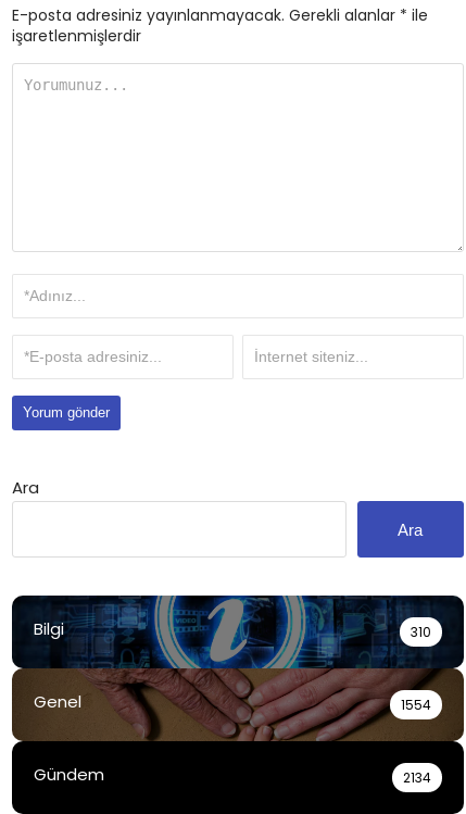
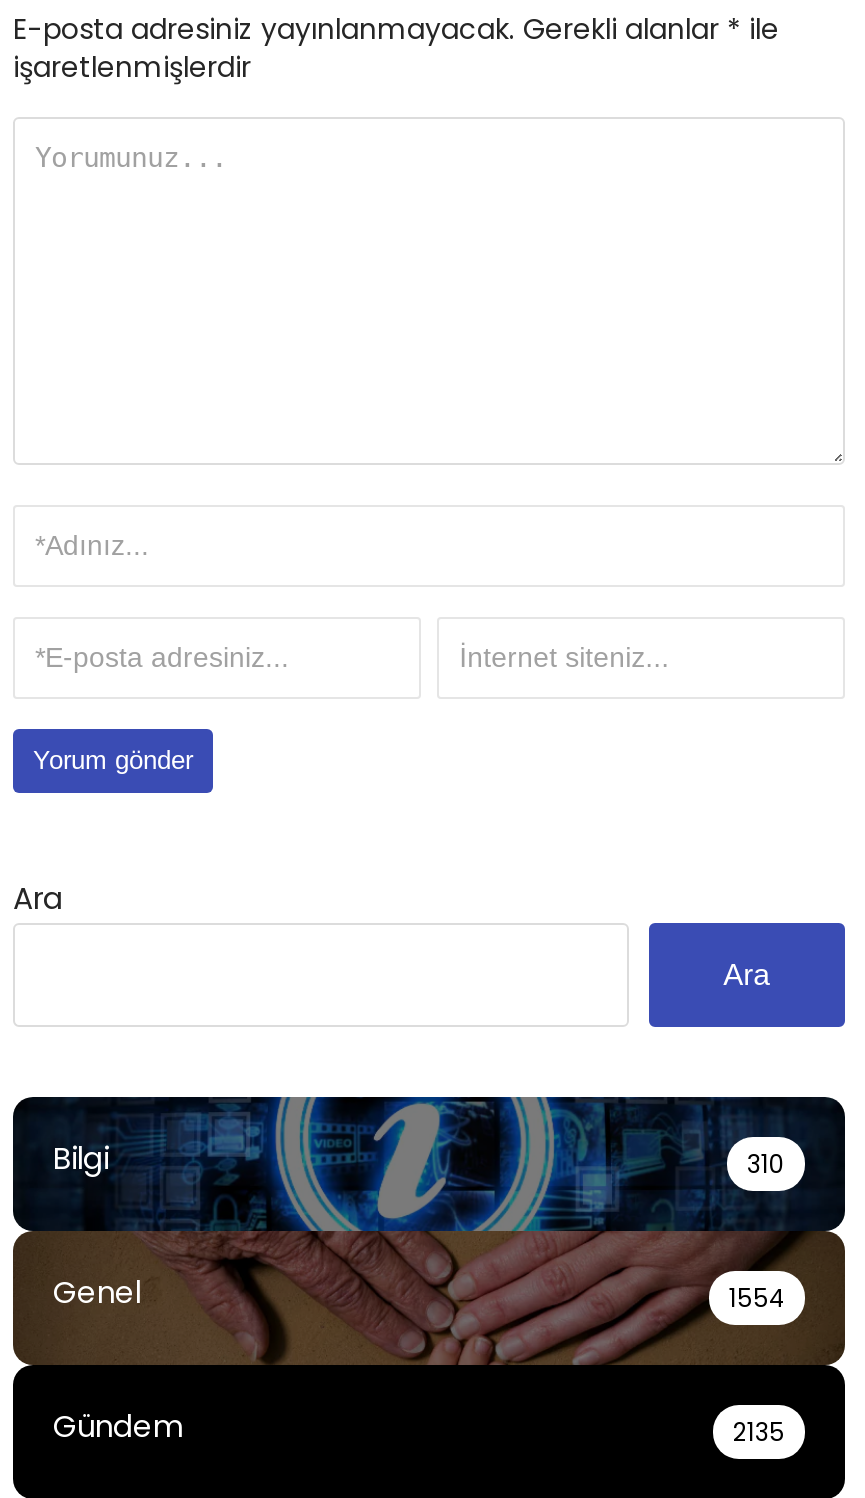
- 2134
+ 2135
